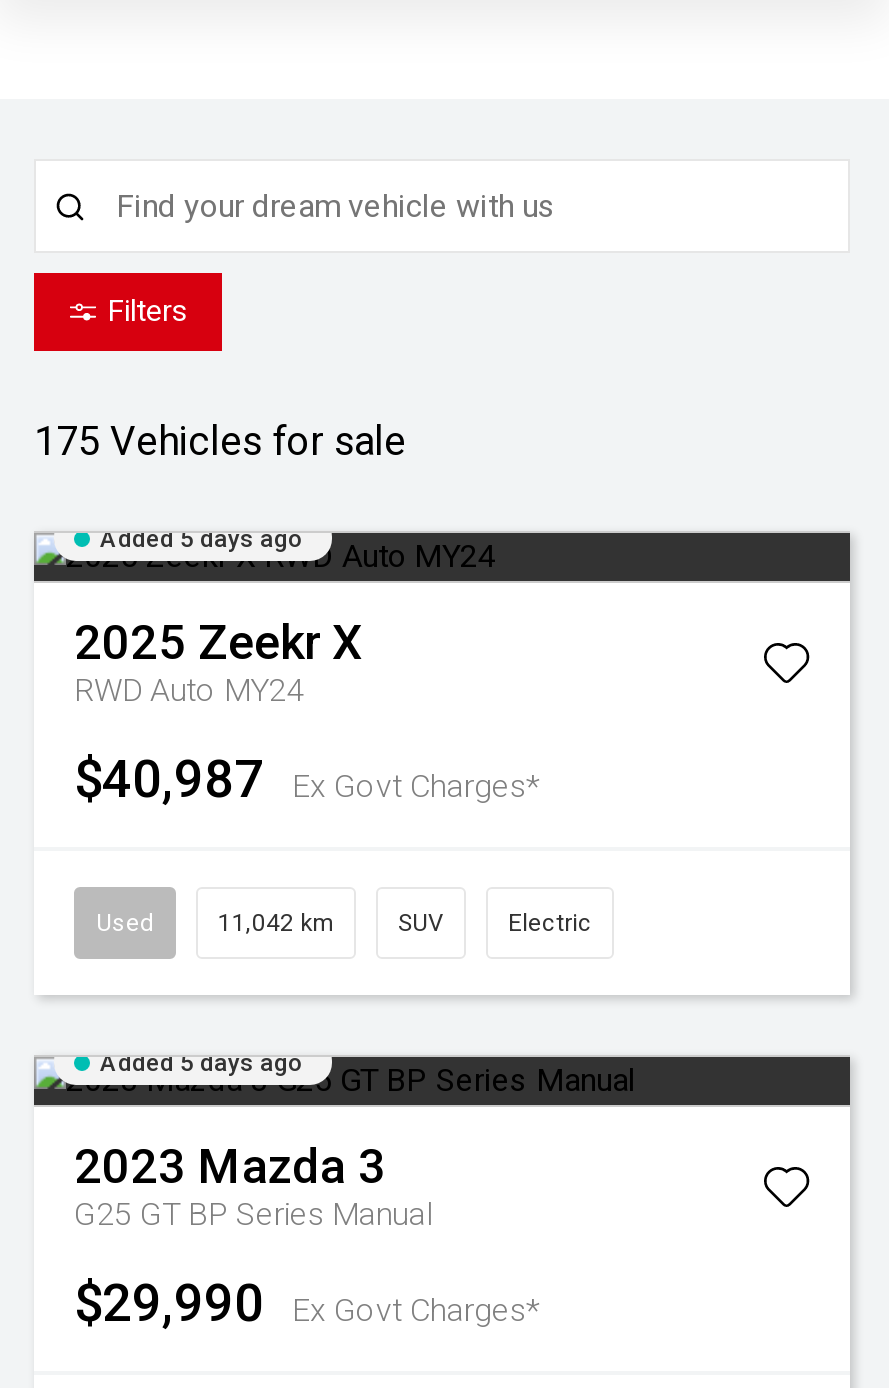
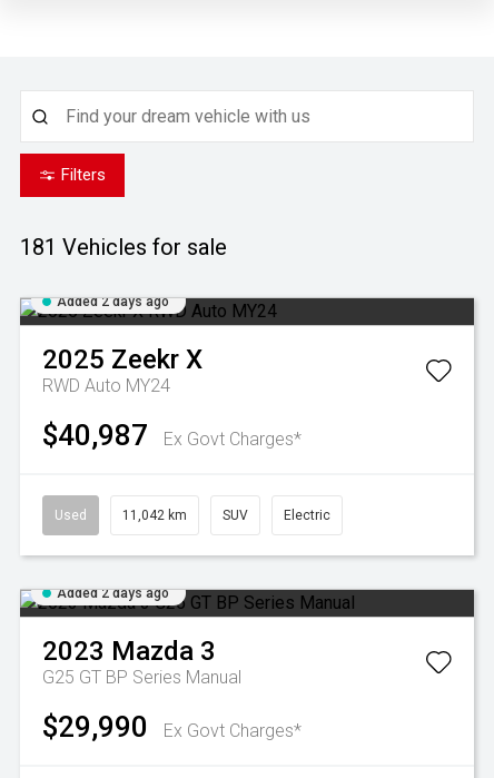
- 175 Vehicles for sale
+ 181 Vehicles for sale

- Added 5 days ago
+ Added 2 days ago

- Added 5 days ago
+ Added 2 days ago
